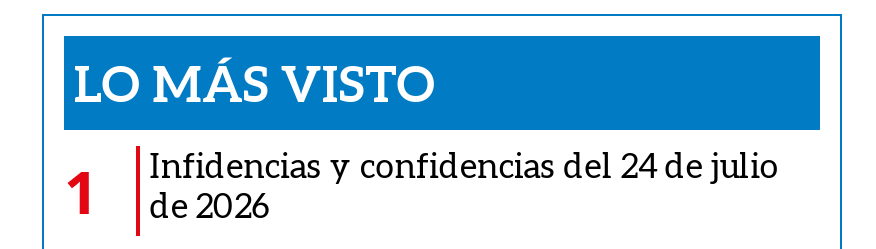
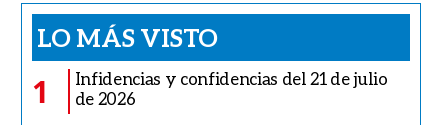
- Infidencias y confidencias del 24 de julio
+ Infidencias y confidencias del 21 de julio
